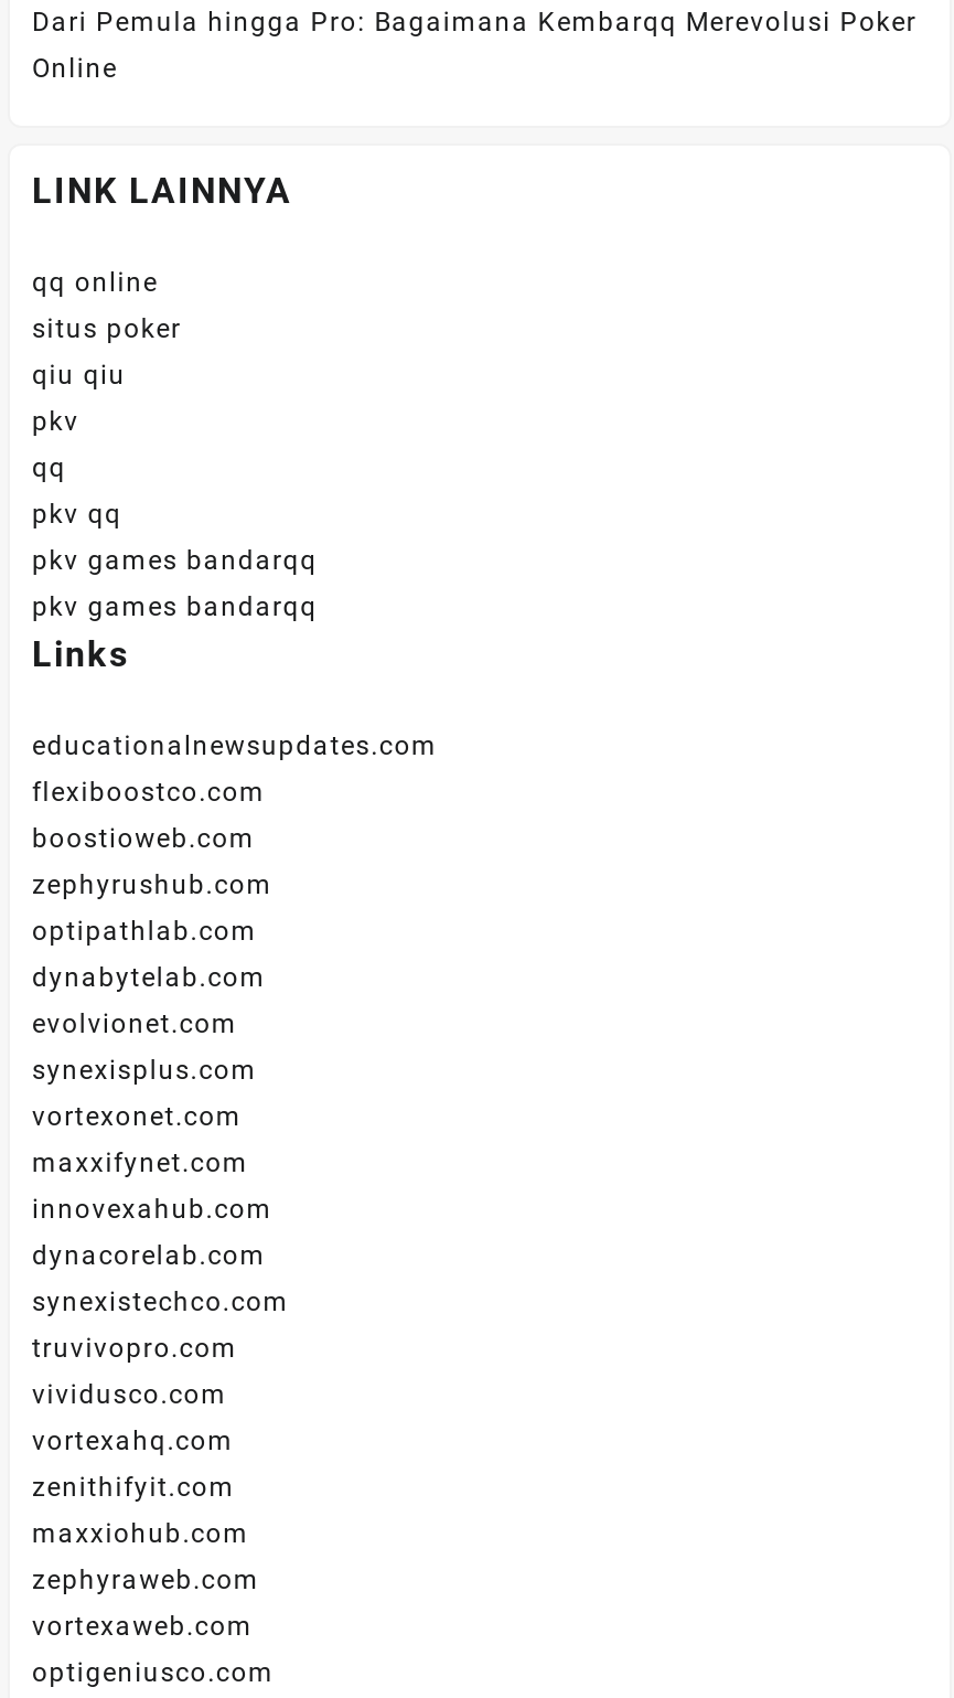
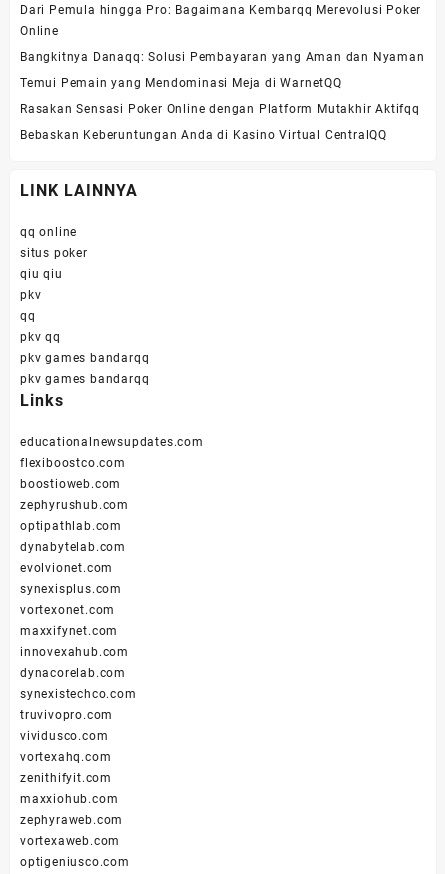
+ Bangkitnya Danaqq: Solusi Pembayaran yang Aman dan Nyaman
+ Temui Pemain yang Mendominasi Meja di WarnetQQ
+ Rasakan Sensasi Poker Online dengan Platform Mutakhir Aktifqq
+ Bebaskan Keberuntungan Anda di Kasino Virtual CentralQQ
